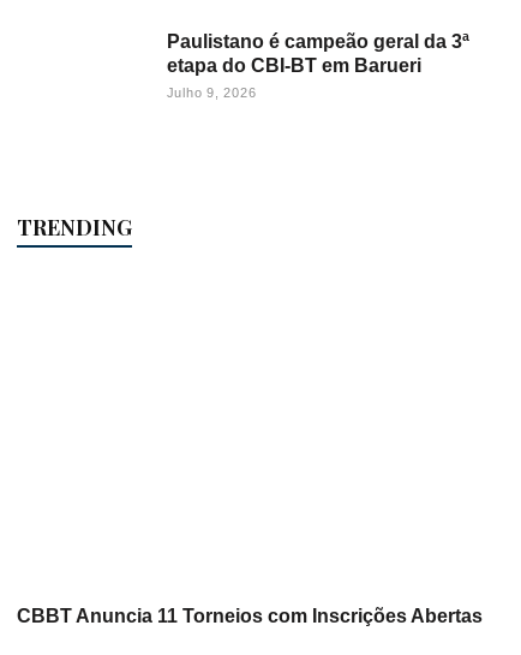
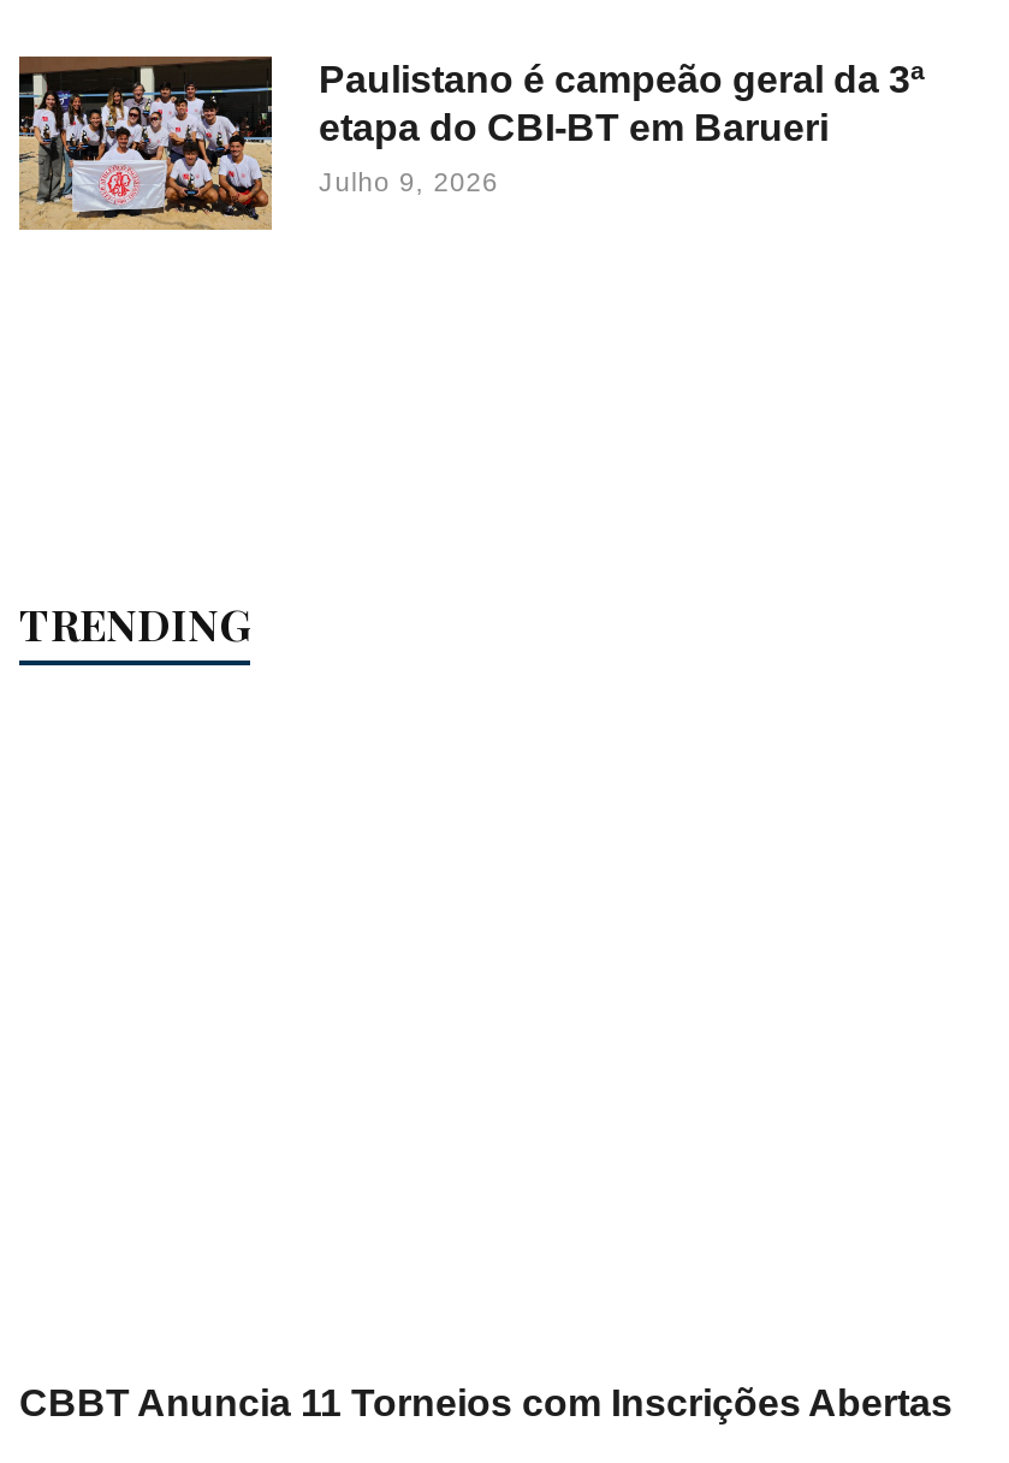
+ [image]
